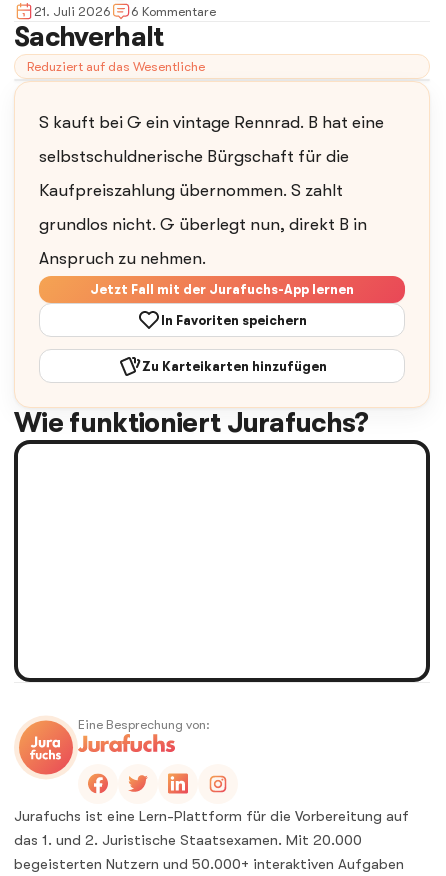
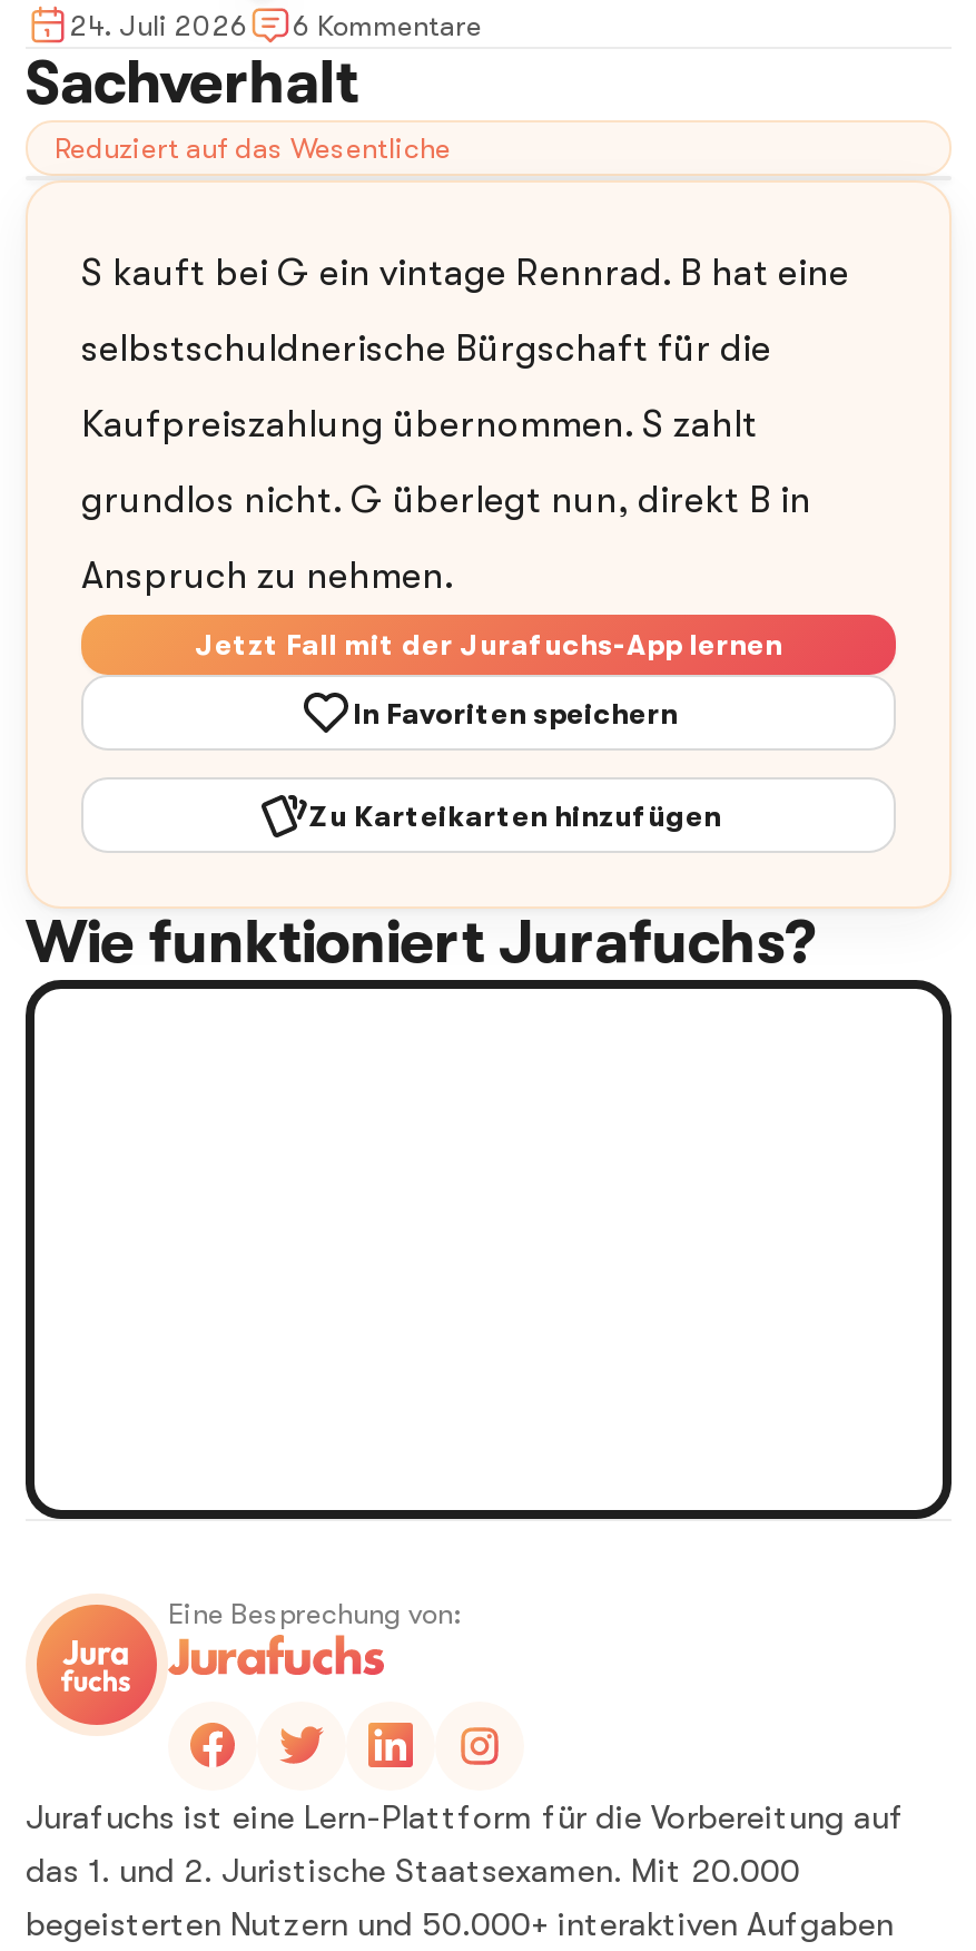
- 21. Juli 2026 6 Kommentare
+ 24. Juli 2026 6 Kommentare
